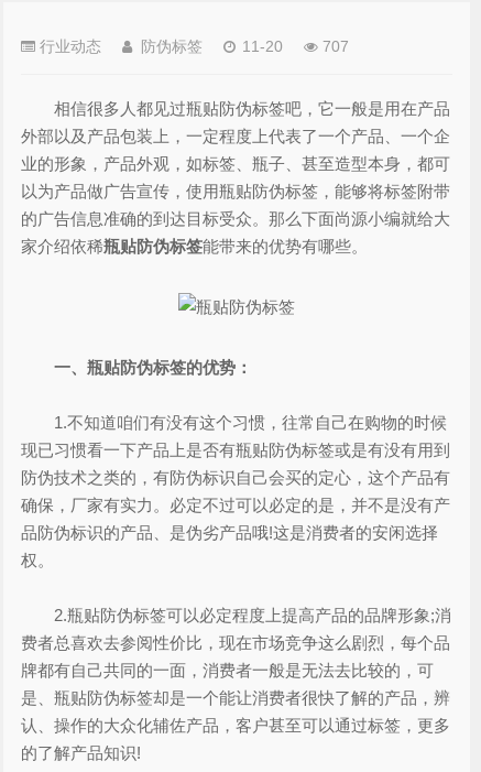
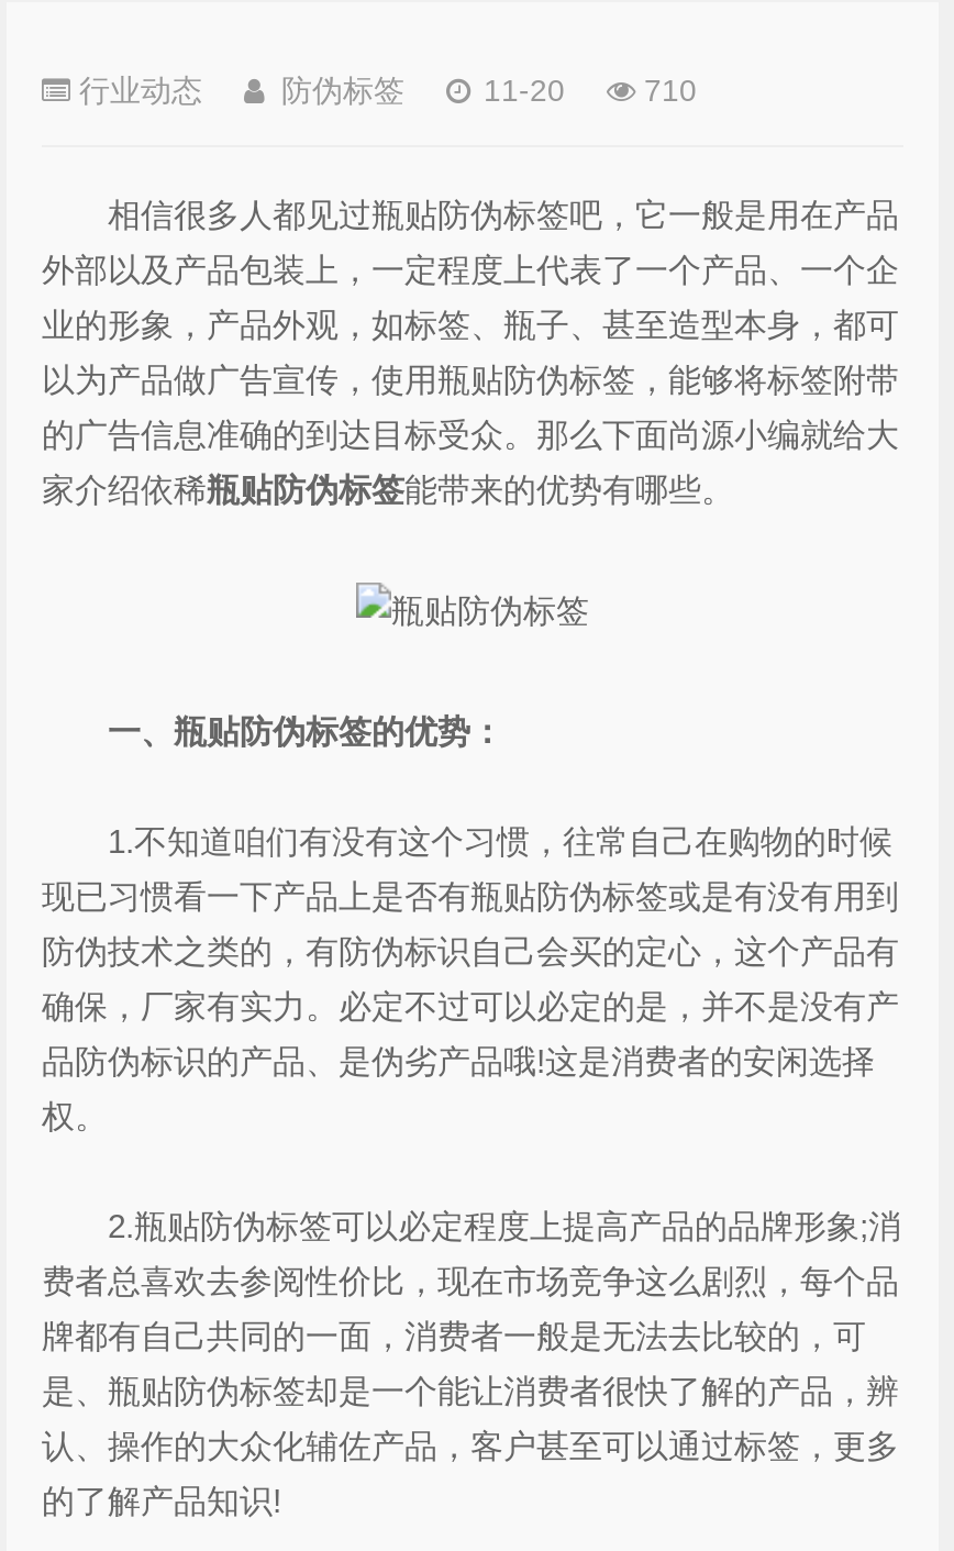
- 707
+ 710
